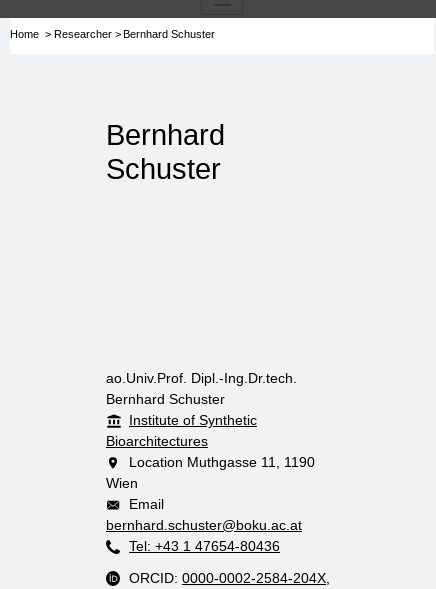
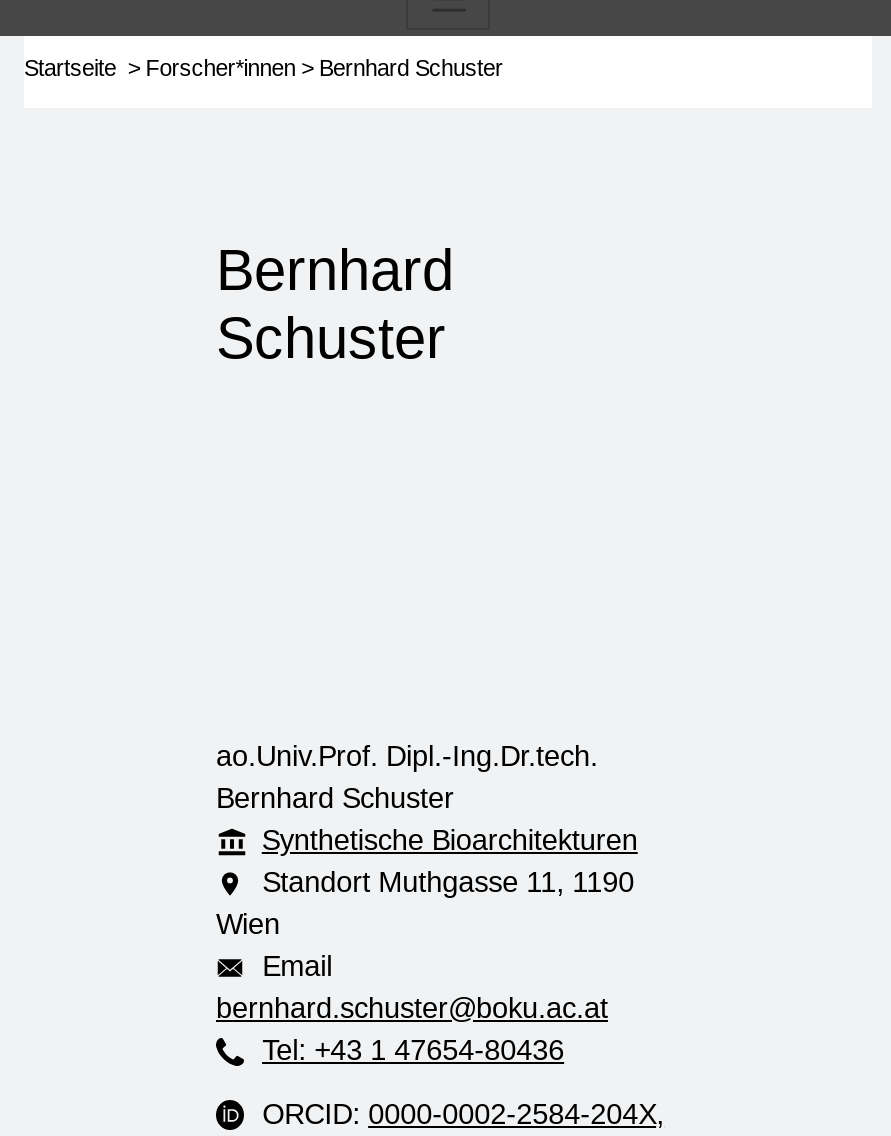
- Home
- Researcher
+ Startseite
+ Forscher*innen

- Institute of Synthetic
- Bioarchitectures
- Location Muthgasse 11, 1190
+ Synthetische Bioarchitekturen
+ Standort Muthgasse 11, 1190
